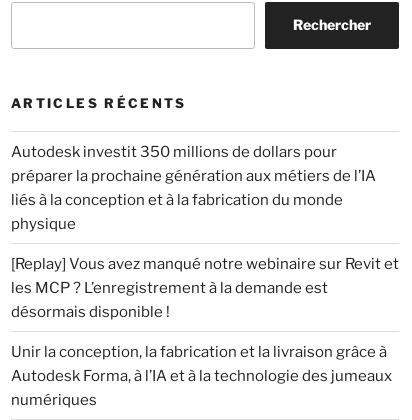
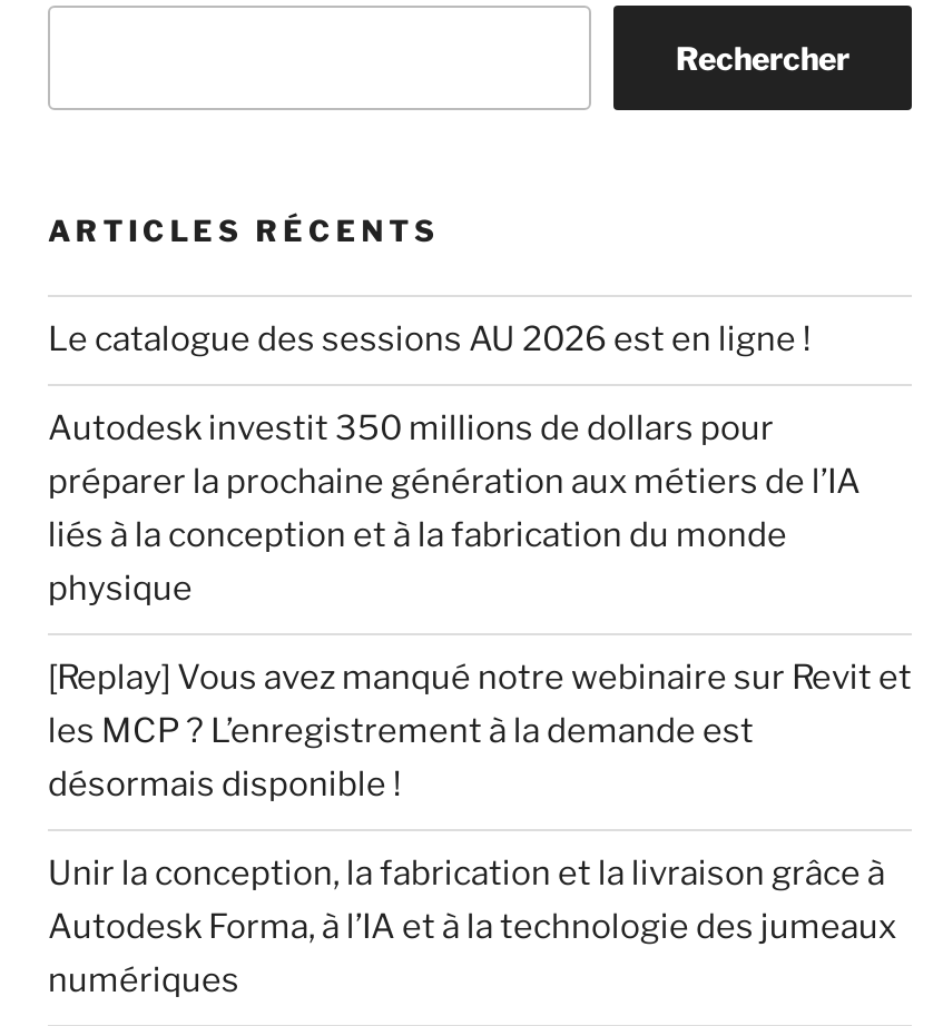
+ Le catalogue des sessions AU 2026 est en ligne !
